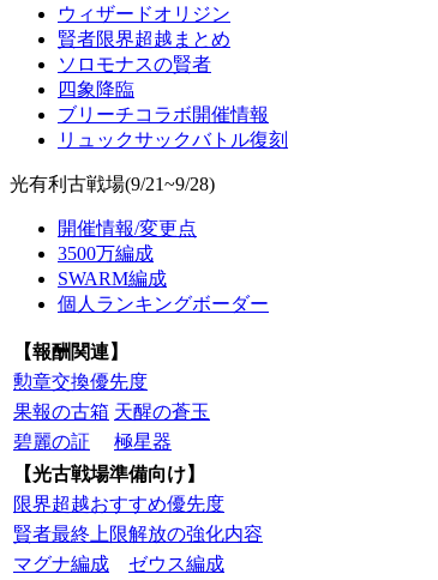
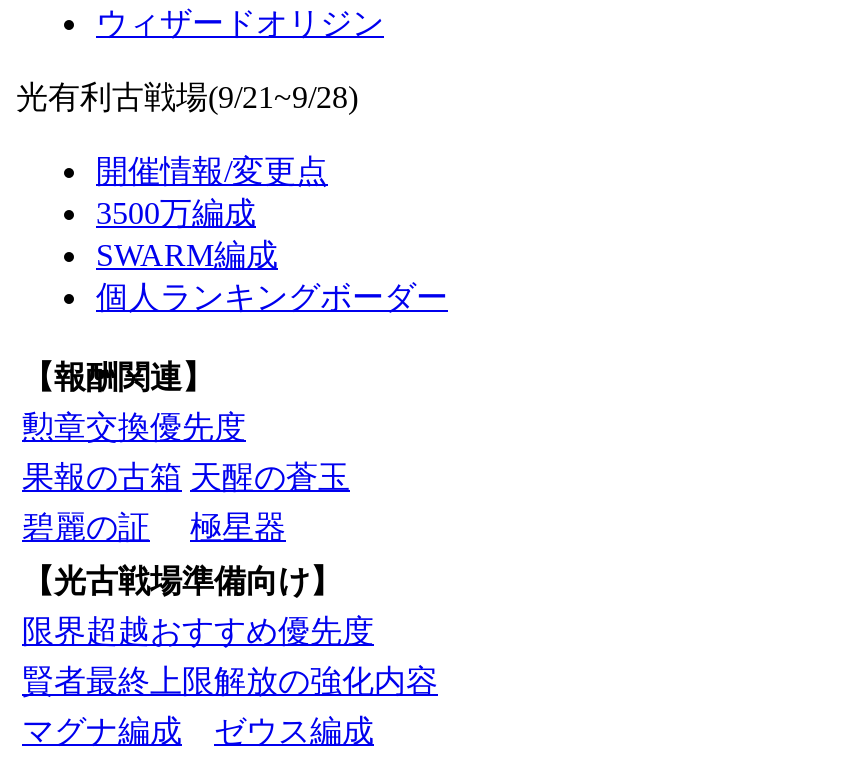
- 賢者限界超越まとめ
- ソロモナスの賢者
- 四象降臨
- ブリーチコラボ開催情報
- リュックサックバトル復刻
